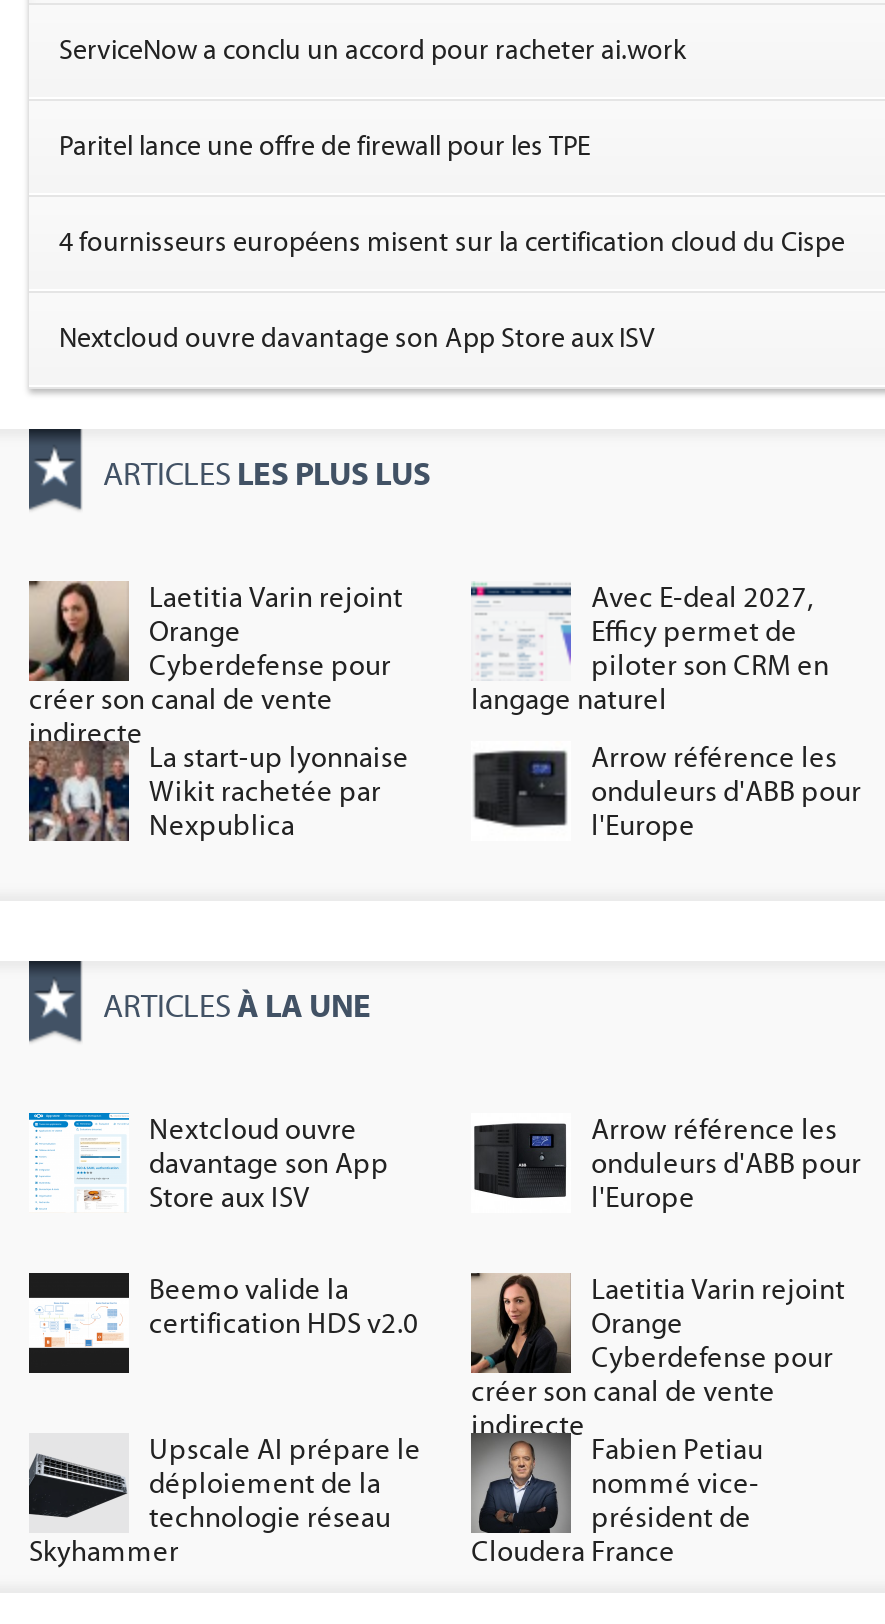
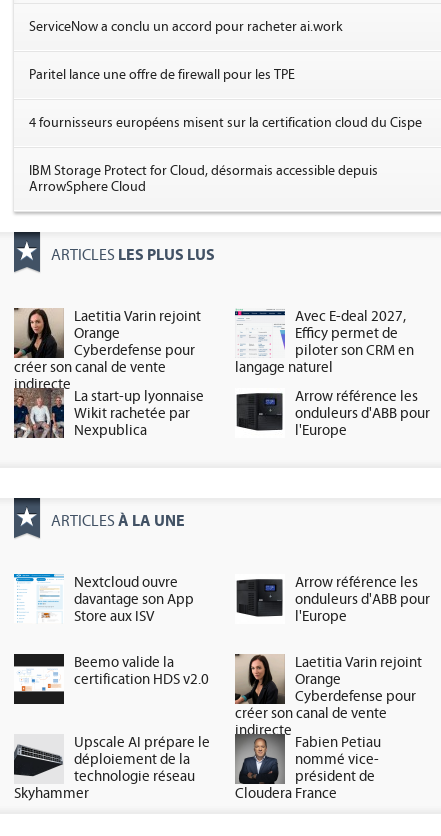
- Nextcloud ouvre davantage son App Store aux ISV
+ IBM Storage Protect for Cloud, désormais accessible depuis
+ ArrowSphere Cloud
